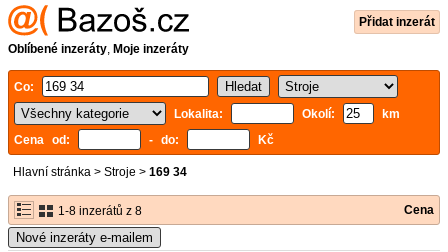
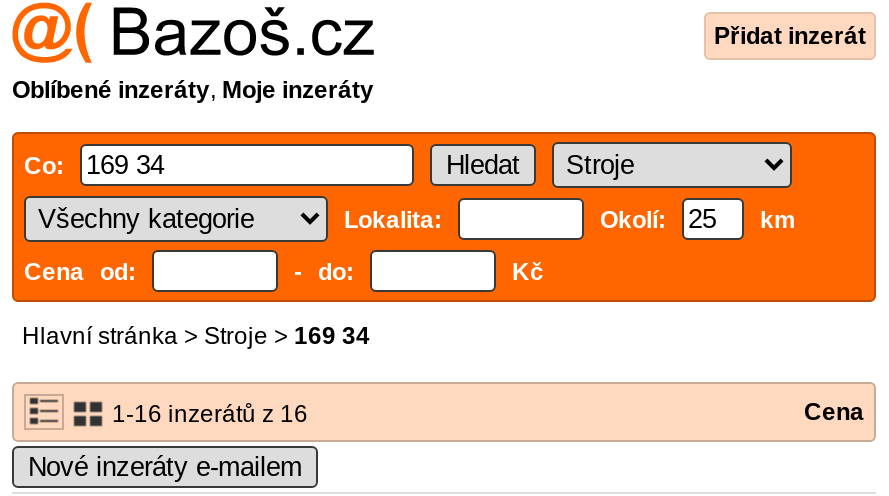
- 1-8 inzerátů z 8
+ 1-16 inzerátů z 16
